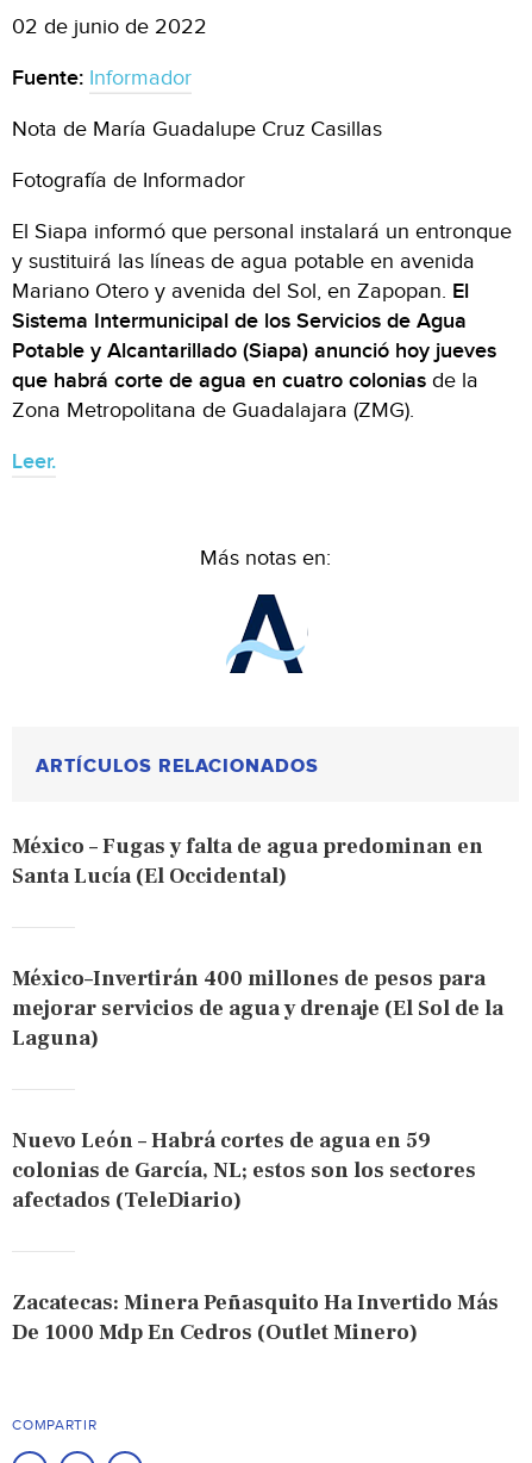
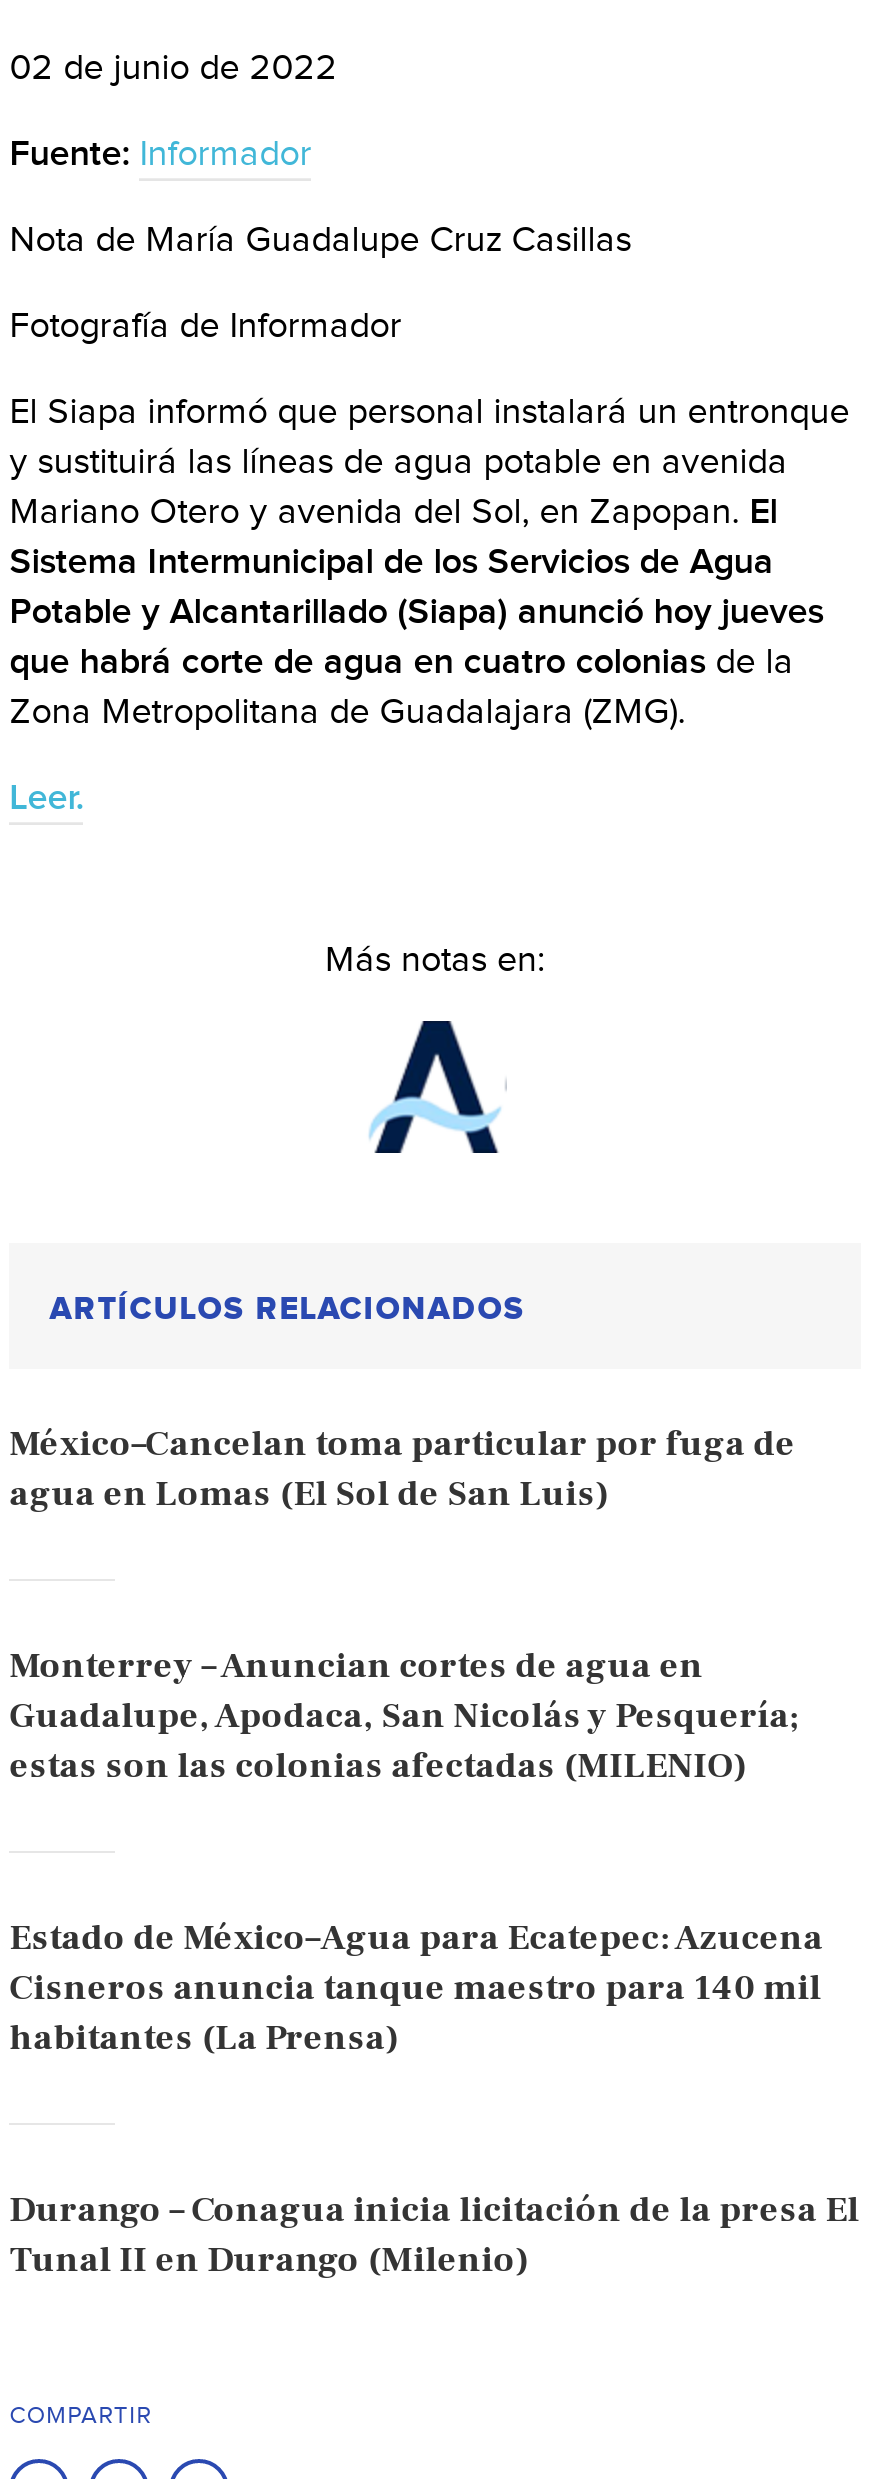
- México – Fugas y falta de agua predominan en
- Santa Lucía (El Occidental)
+ México–Cancelan toma particular por fuga de
+ agua en Lomas (El Sol de San Luis)

- México–Invertirán 400 millones de pesos para
- mejorar servicios de agua y drenaje (El Sol de la
- Laguna)
+ Monterrey – Anuncian cortes de agua en
+ Guadalupe, Apodaca, San Nicolás y Pesquería;
+ estas son las colonias afectadas (MILENIO)

- Nuevo León – Habrá cortes de agua en 59
- colonias de García, NL; estos son los sectores
- afectados (TeleDiario)
+ Estado de México–Agua para Ecatepec: Azucena
+ Cisneros anuncia tanque maestro para 140 mil
+ habitantes (La Prensa)

- Zacatecas: Minera Peñasquito Ha Invertido Más
- De 1000 Mdp En Cedros (Outlet Minero)
+ Durango – Conagua inicia licitación de la presa El
+ Tunal II en Durango (Milenio)
